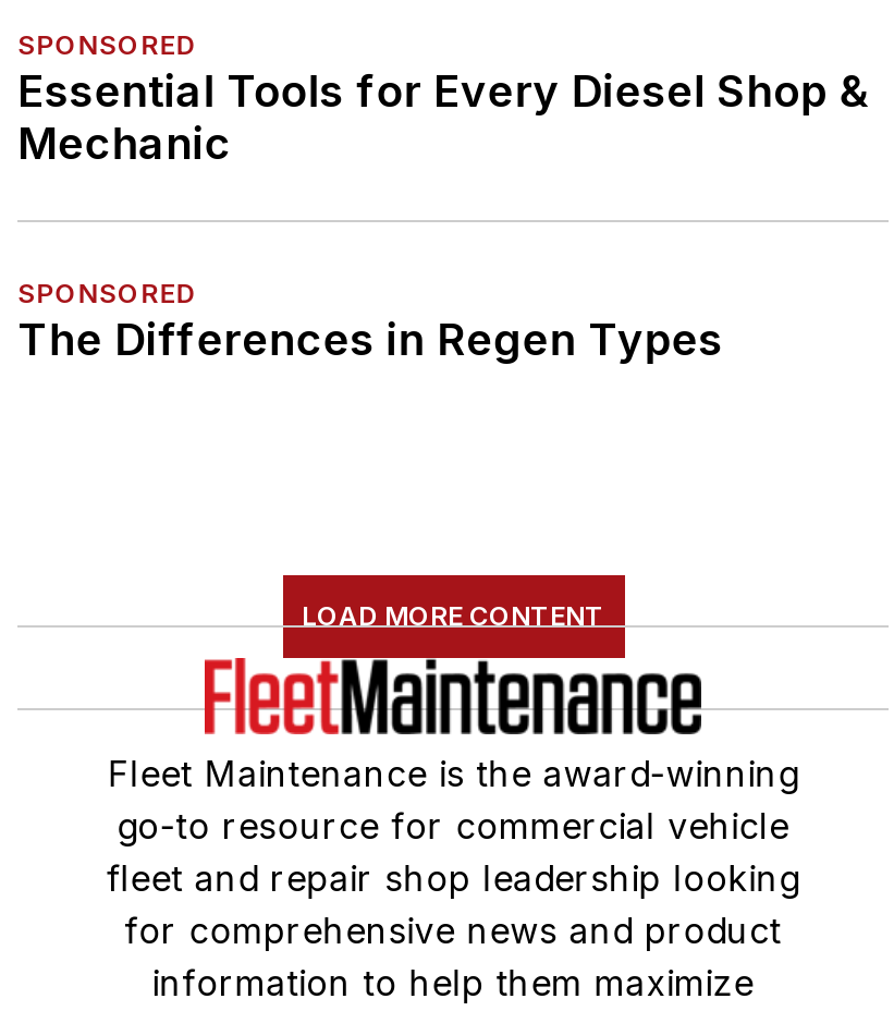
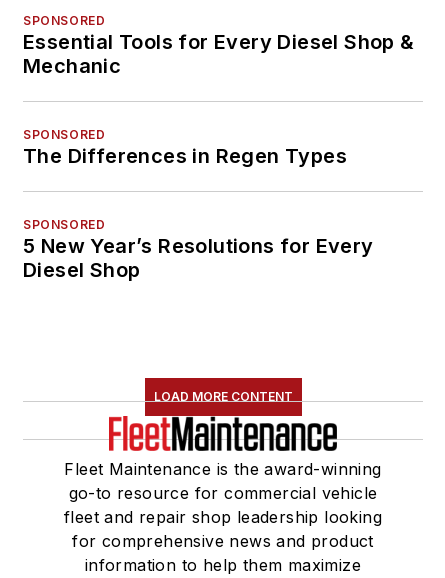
+ SPONSORED
+ 5 New Year’s Resolutions for Every
+ Diesel Shop
